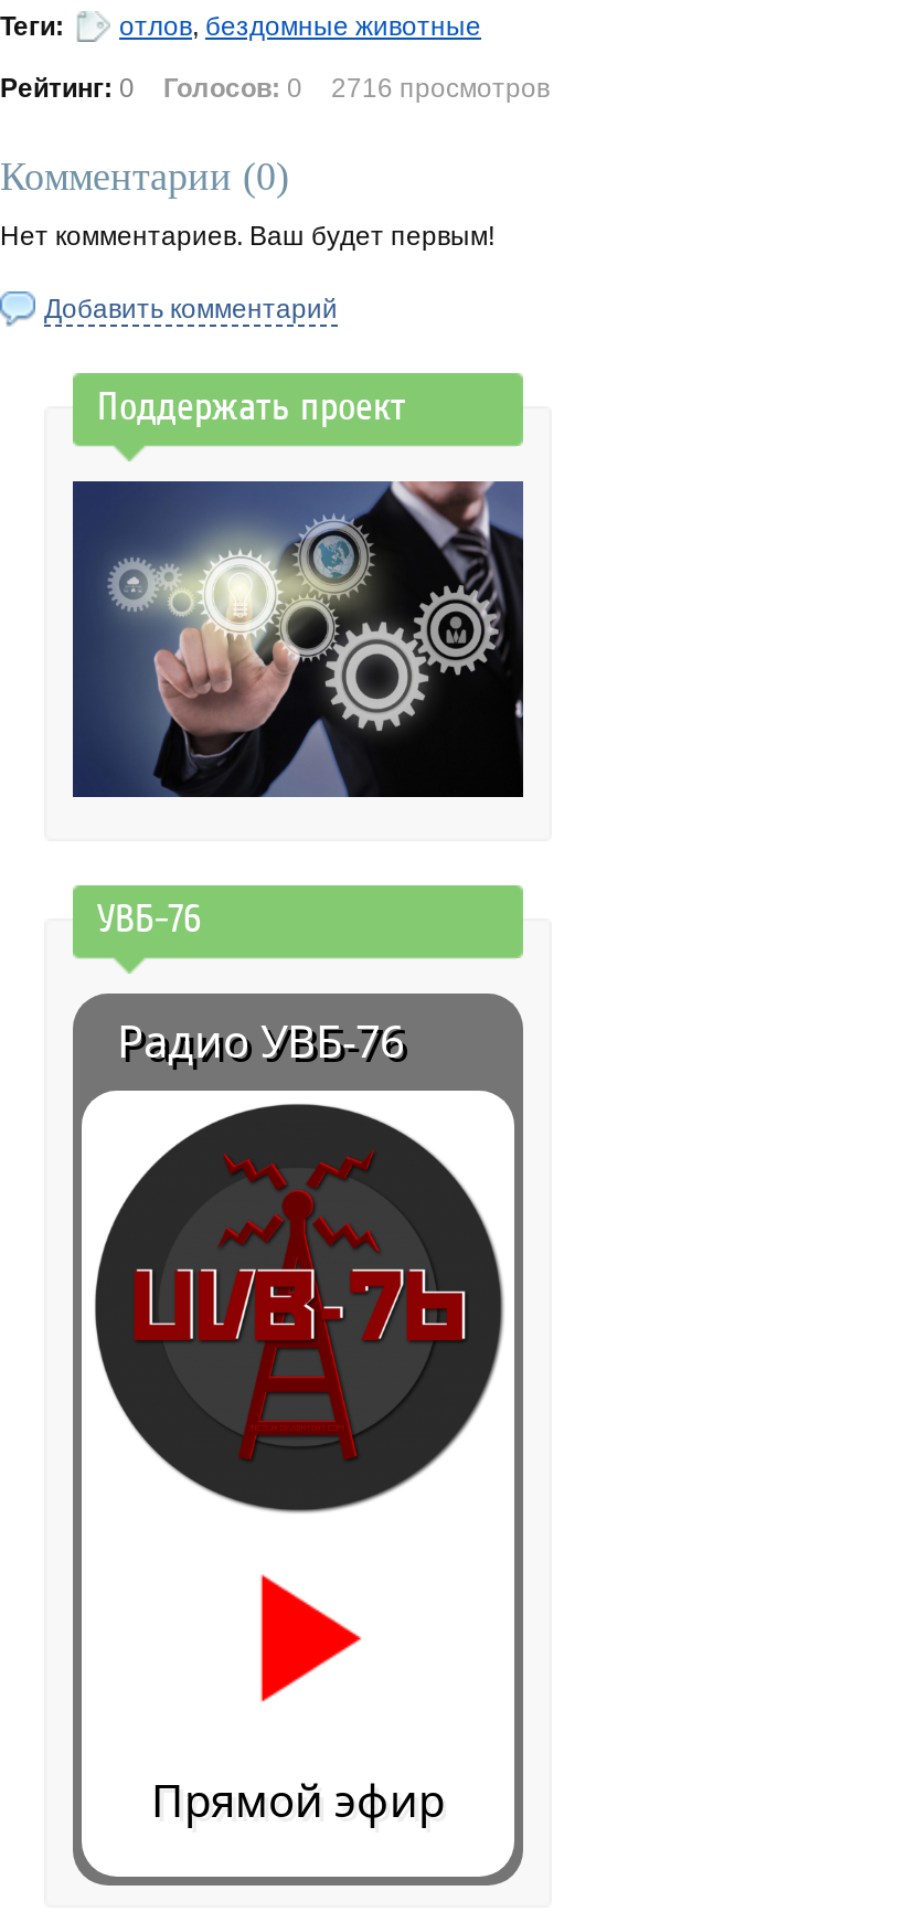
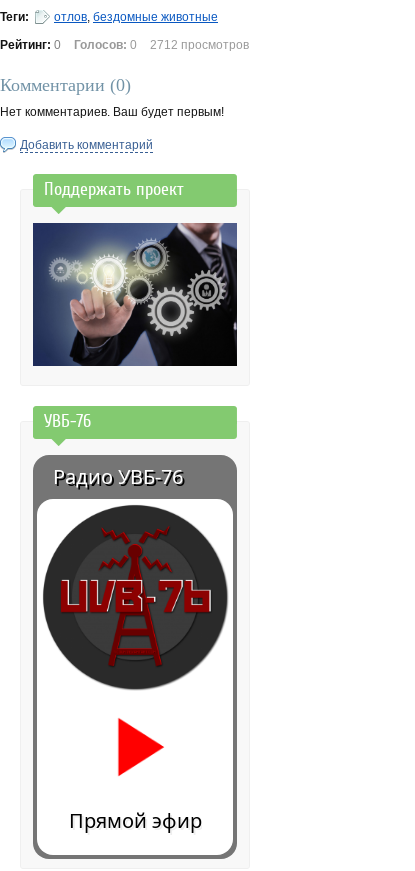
- Рейтинг: 0 Голосов: 0 2716 просмотров
+ Рейтинг: 0 Голосов: 0 2712 просмотров
